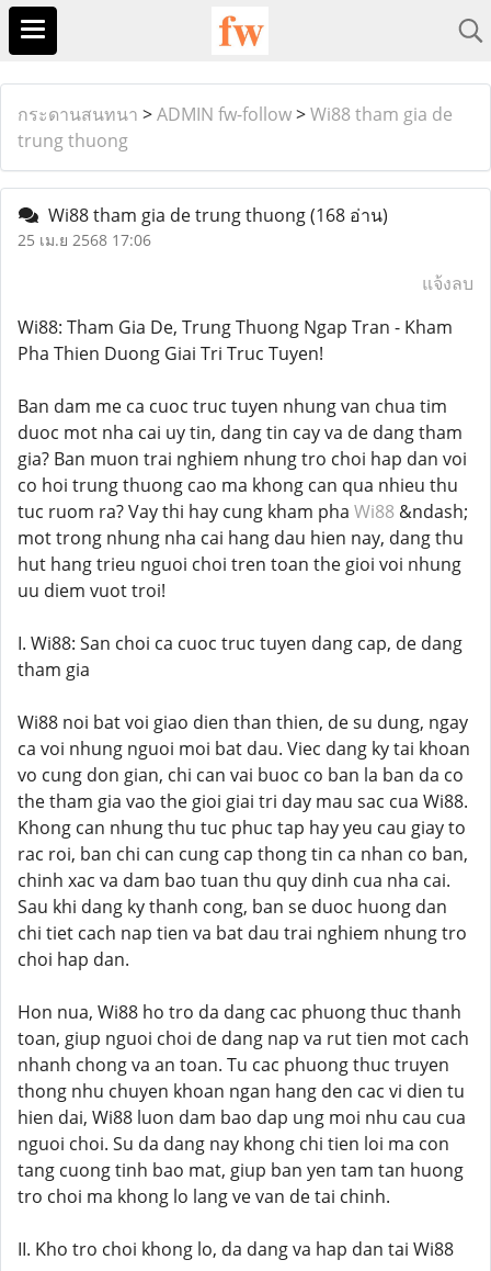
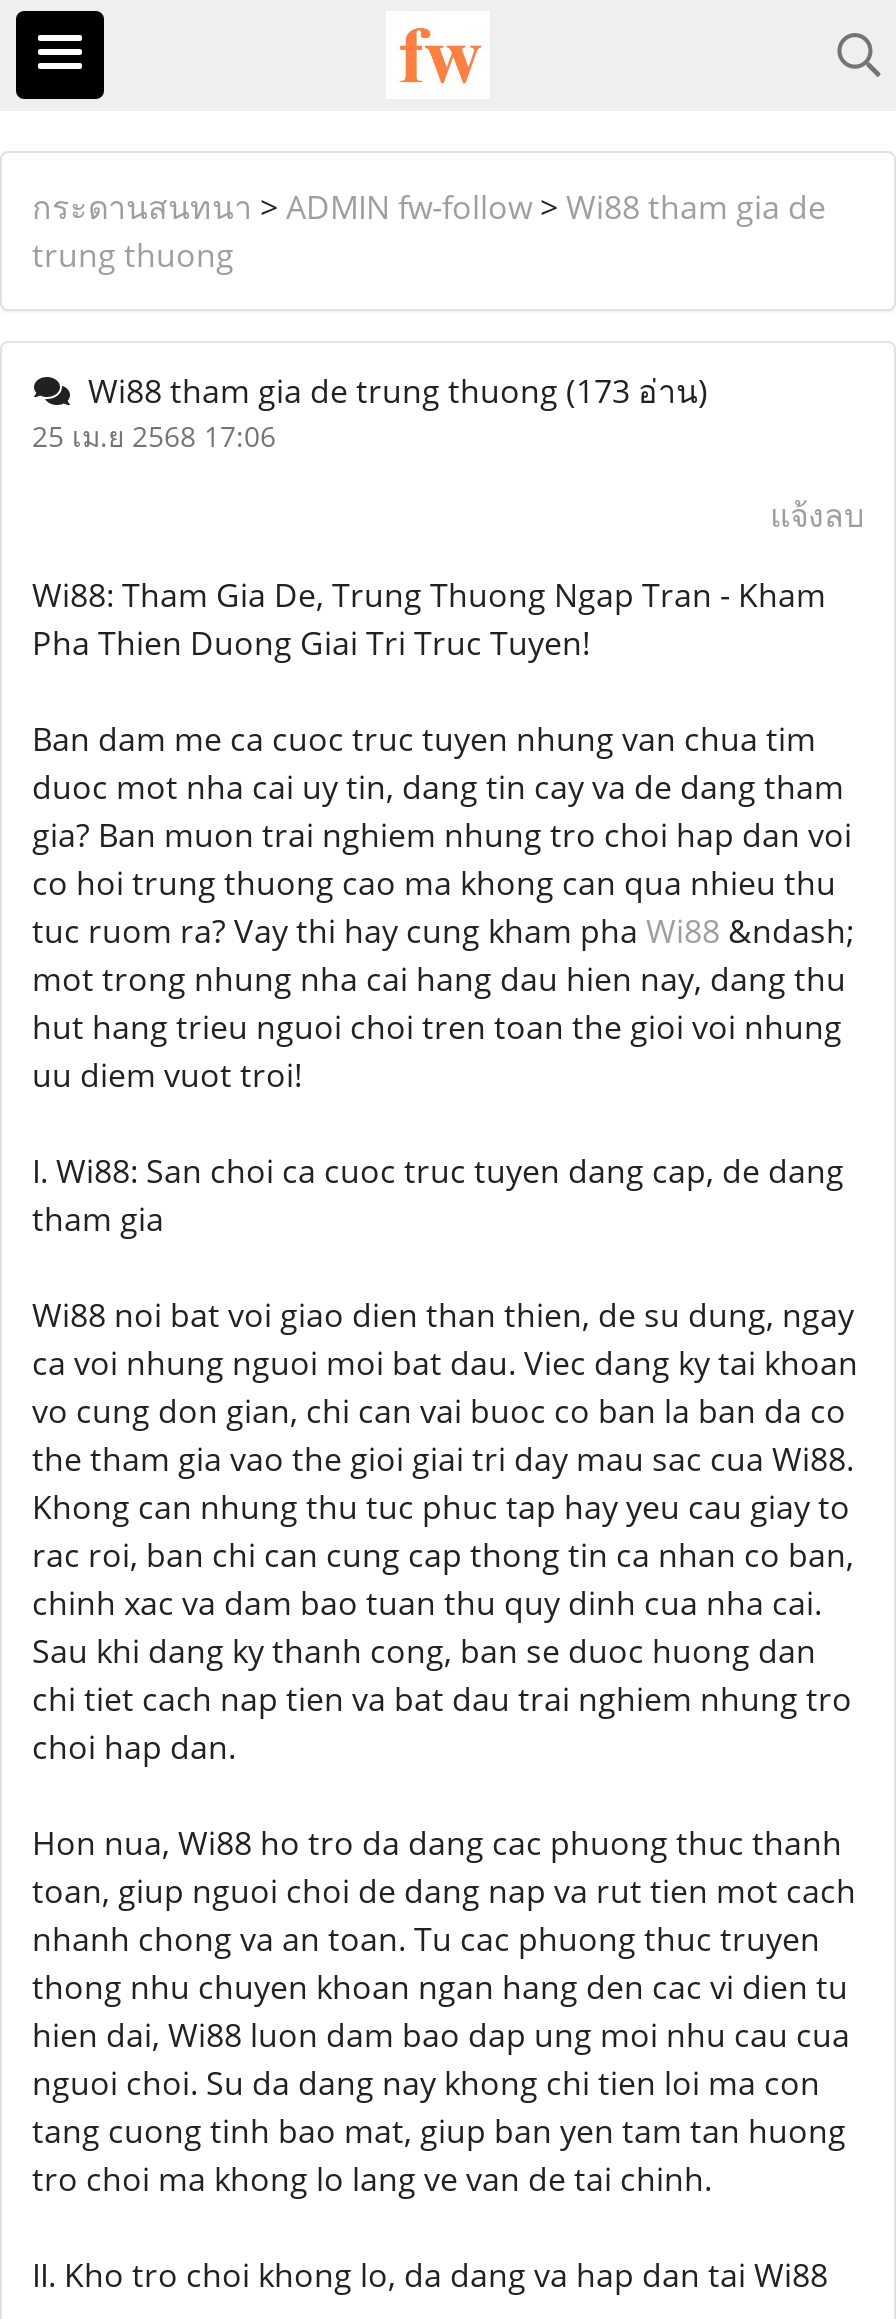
- Wi88 tham gia de trung thuong (168 อ่าน)
+ Wi88 tham gia de trung thuong (173 อ่าน)
